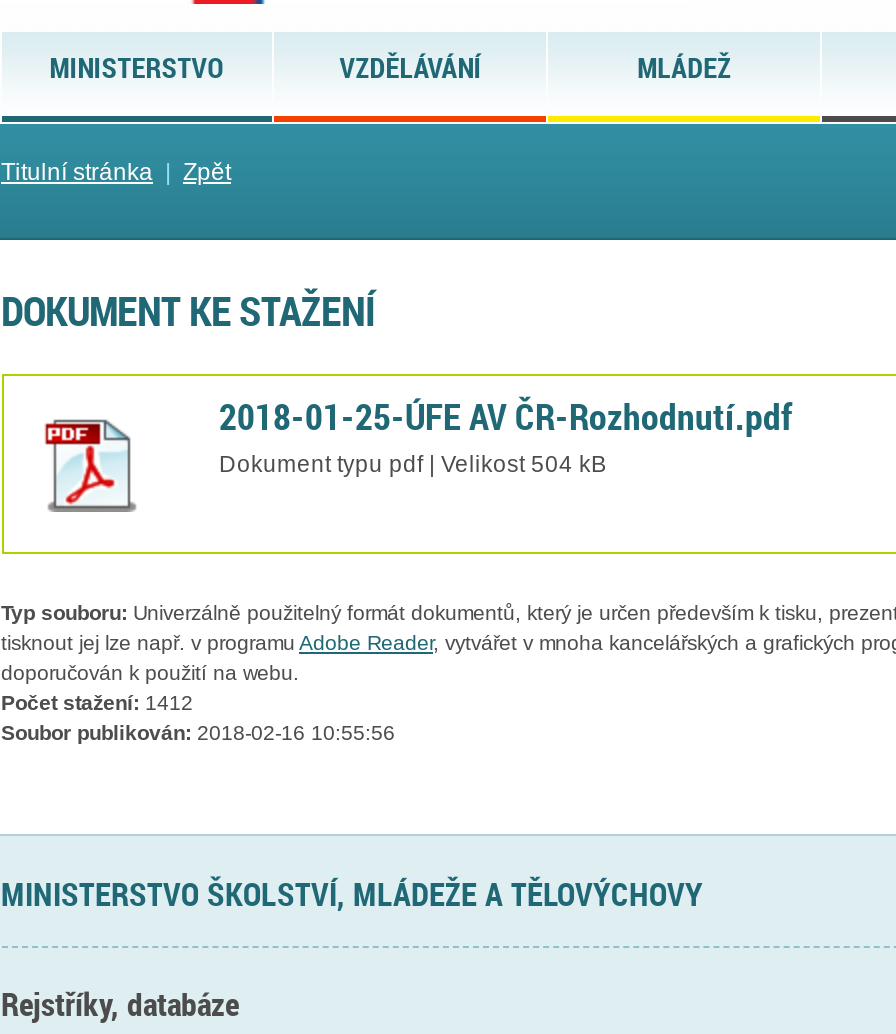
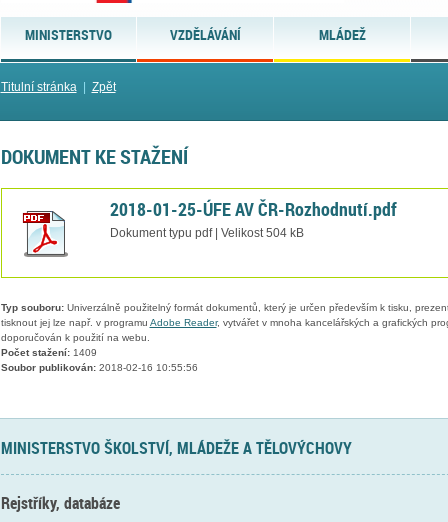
- Počet stažení: 1412
+ Počet stažení: 1409
